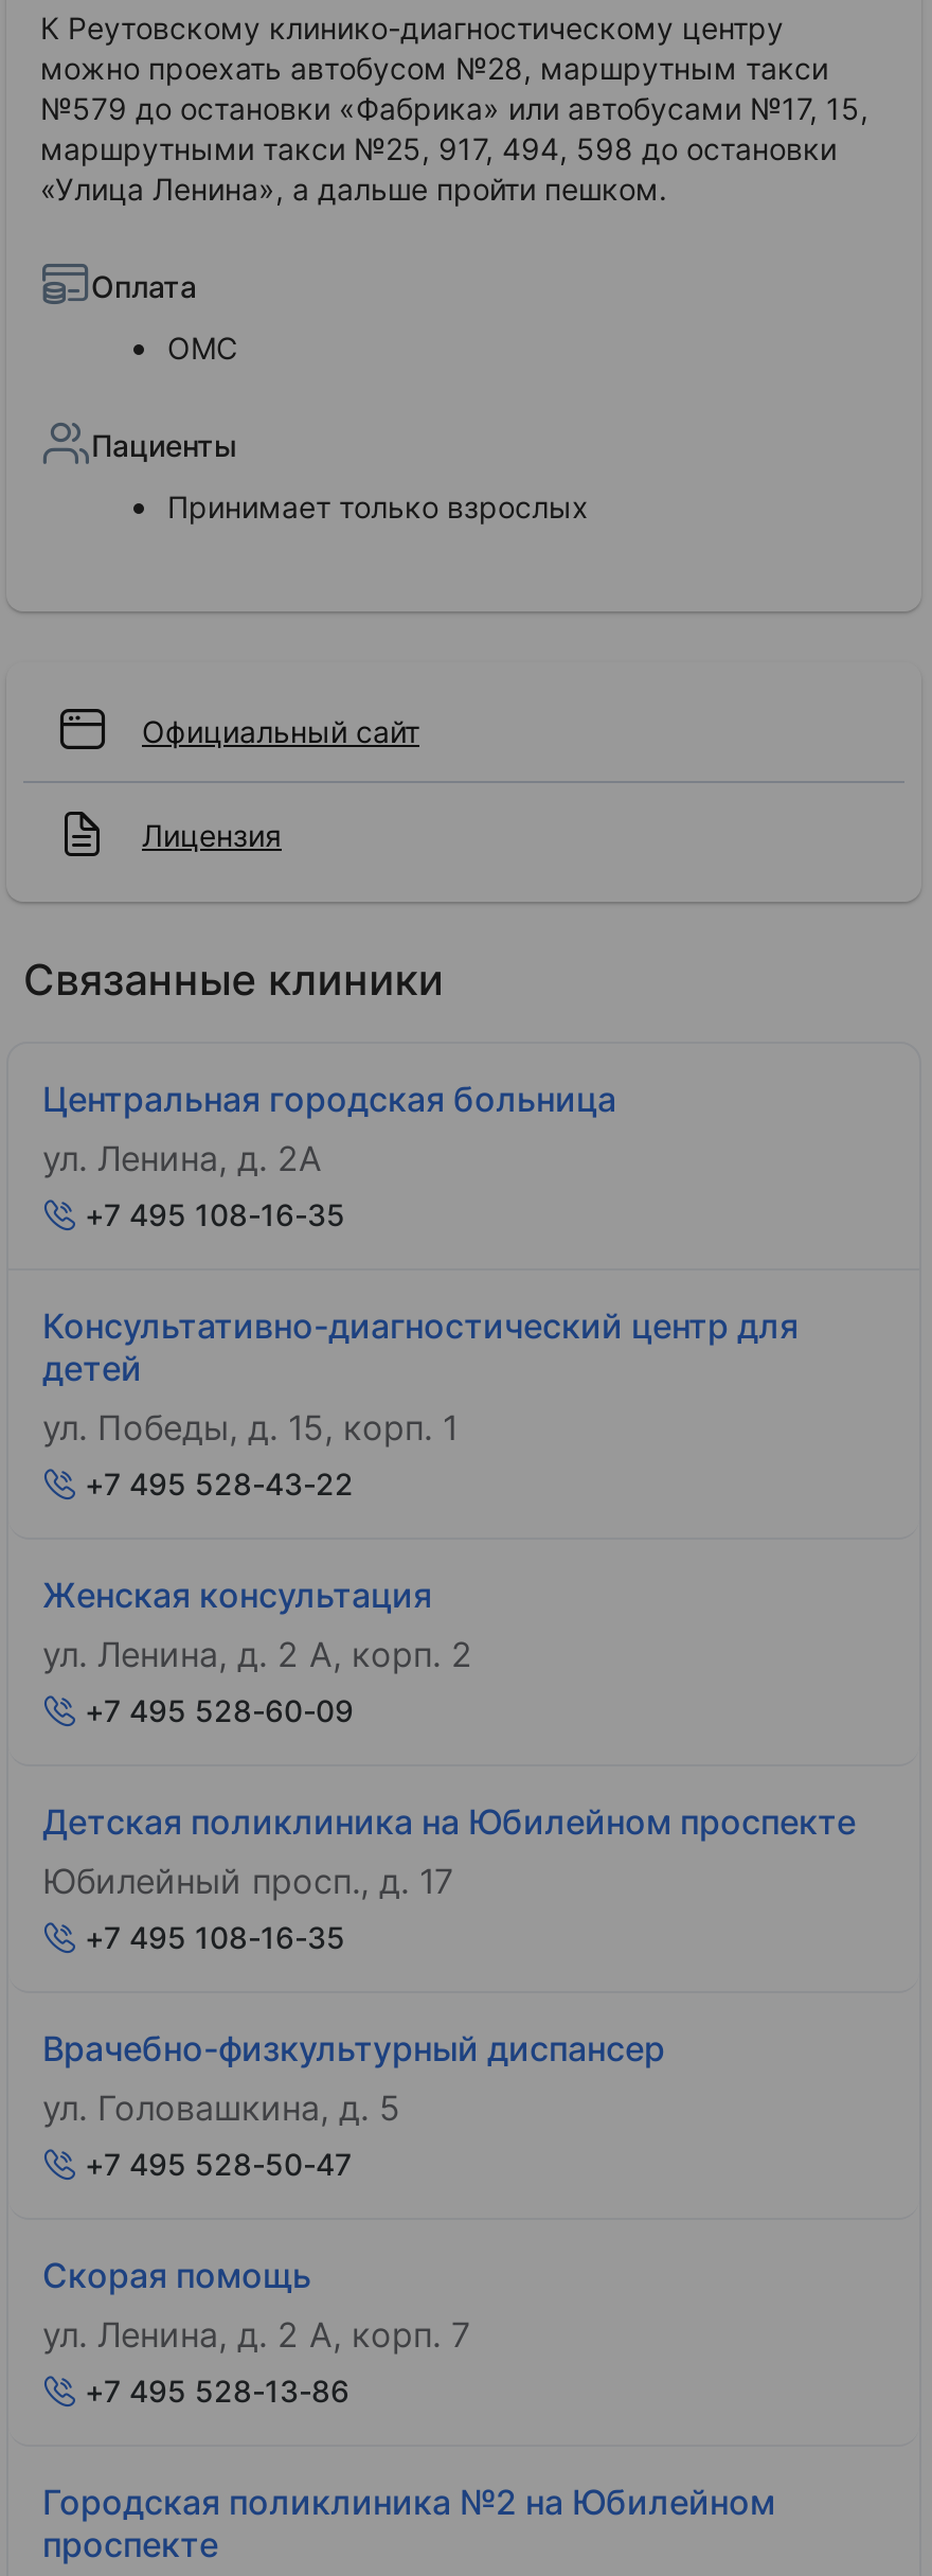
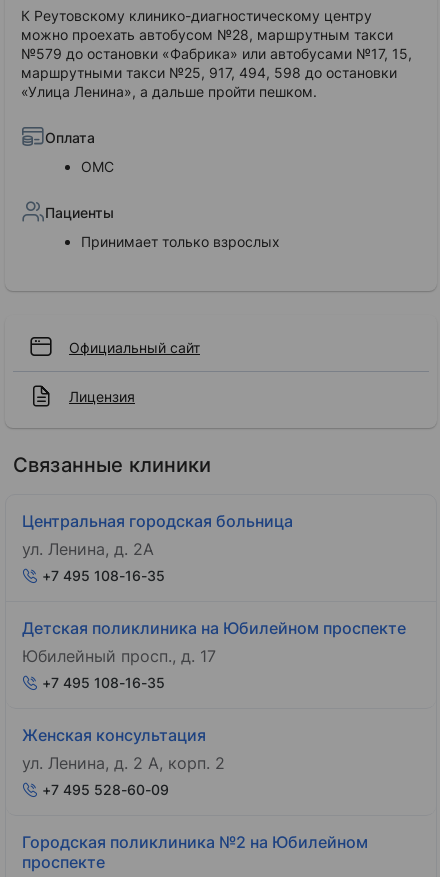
- Консультативно-диагностический центр для
- детей
- ул. Победы, д. 15, корп. 1
- +7 495 528-43-22

moved down: Женская консультация | ул. Ленина, д. 2 А, корп. 2 | +7 495 528-60-09

- Врачебно-физкультурный диспансер
- ул. Головашкина, д. 5
- +7 495 528-50-47
- Скорая помощь
- ул. Ленина, д. 2 А, корп. 7
- +7 495 528-13-86
